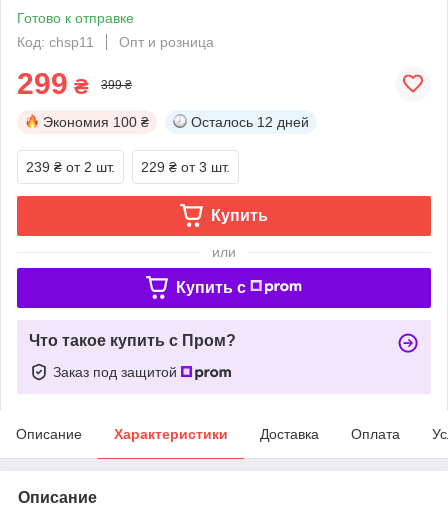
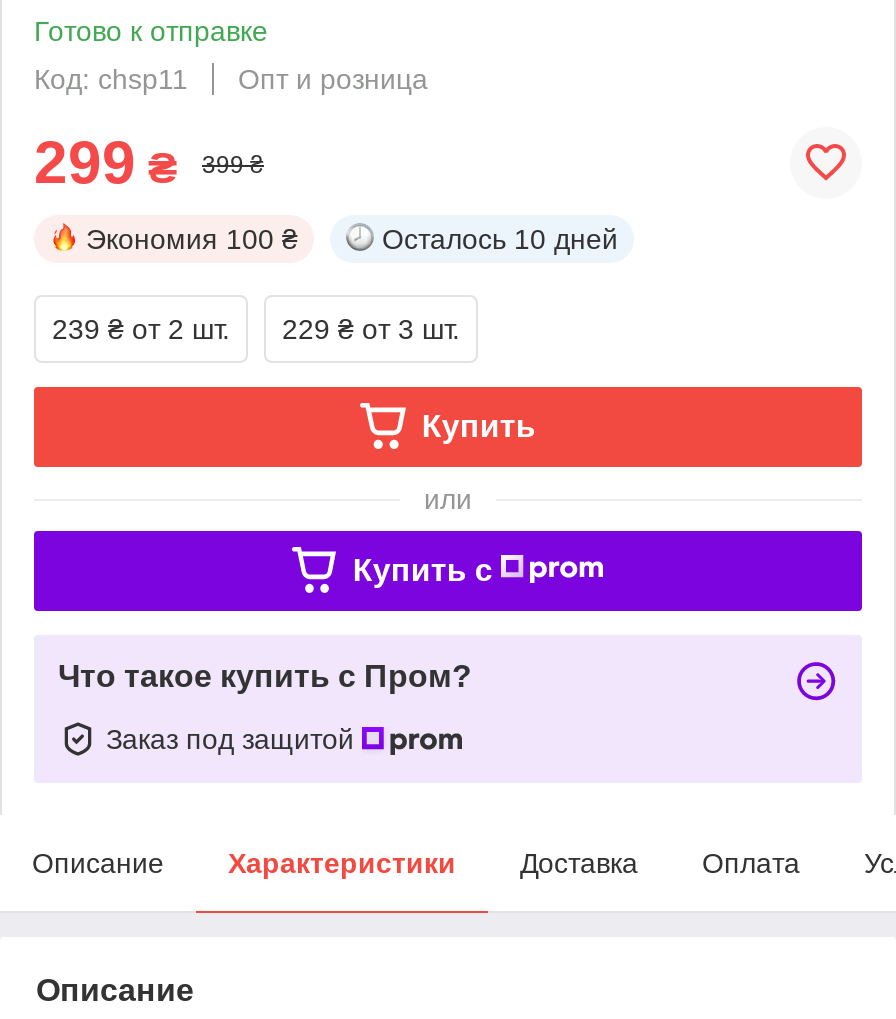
- Осталось 12 дней
+ Осталось 10 дней
